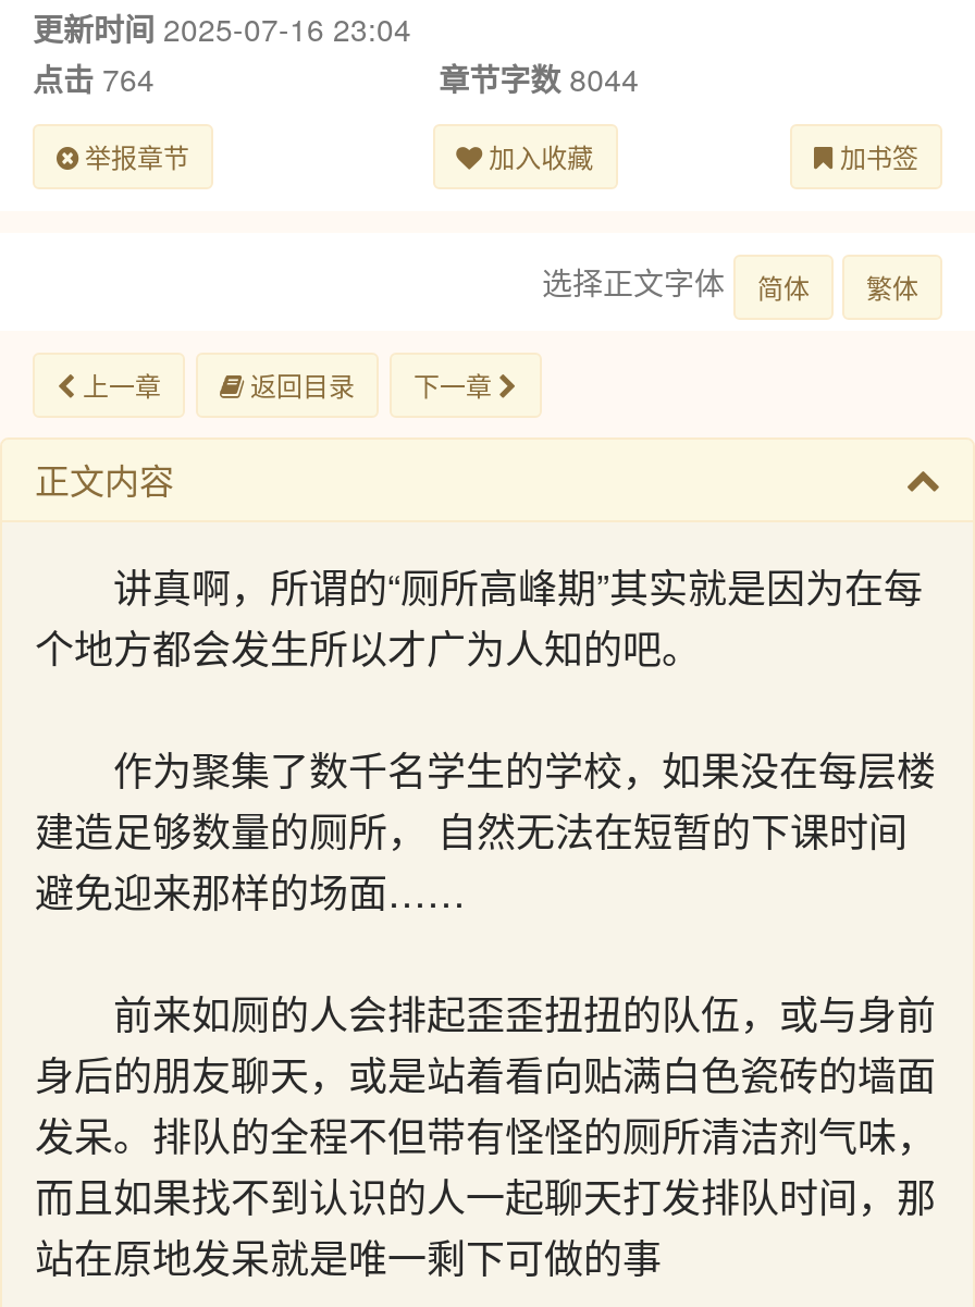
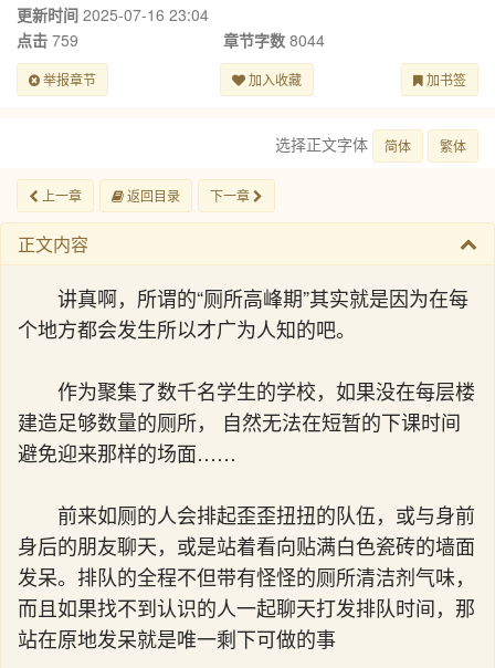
- 点击764
+ 点击759
